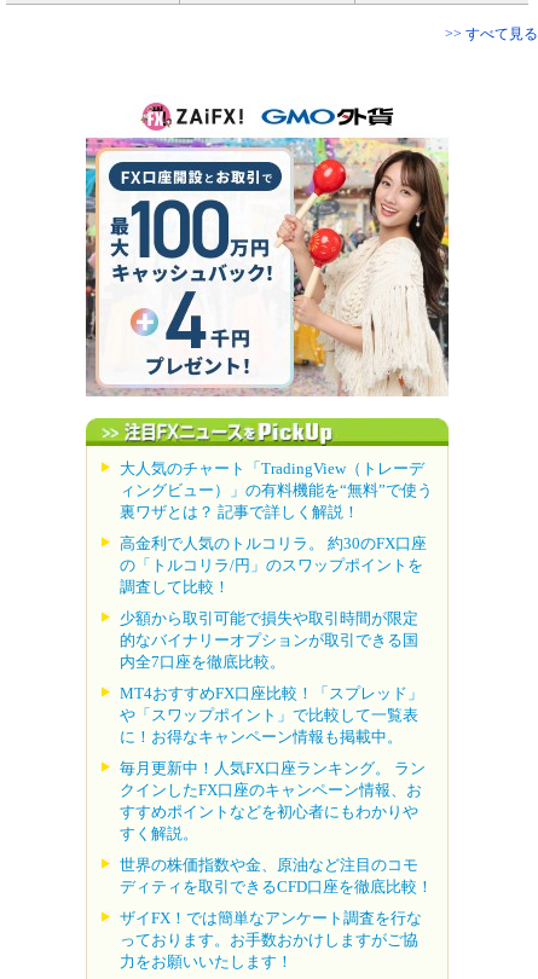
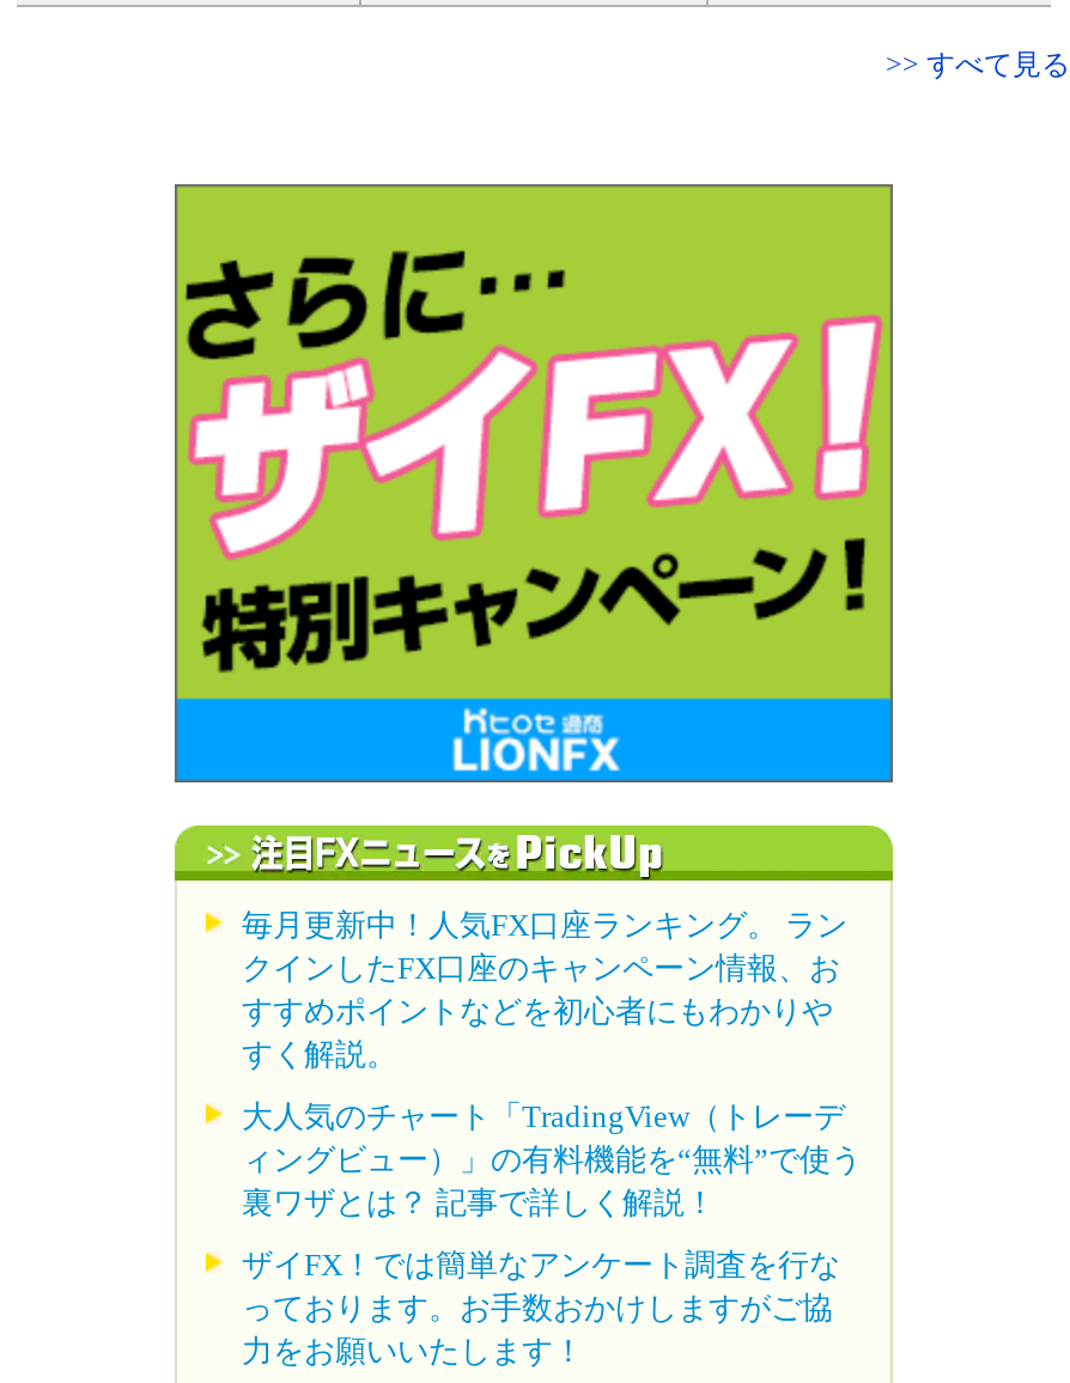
- [image]
+ [image]

moved down: 大人気のチャート「TradingView（トレーデ | ィングビュー）」の有料機能を“無料”で使う | 裏ワザとは？ 記事で詳しく解説！

- 高金利で人気のトルコリラ。 約30のFX口座
- の「トルコリラ/円」のスワップポイントを
- 調査して比較！
- 少額から取引可能で損失や取引時間が限定
- 的なバイナリーオプションが取引できる国
- 内全7口座を徹底比較。
- MT4おすすめFX口座比較！「スプレッド」
- や「スワップポイント」で比較して一覧表
- に！お得なキャンペーン情報も掲載中。

moved up: 毎月更新中！人気FX口座ランキング。 ラン | クインしたFX口座のキャンペーン情報、お | すすめポイントなどを初心者にもわかりや | すく解説。

- 世界の株価指数や金、原油など注目のコモ
- ディティを取引できるCFD口座を徹底比較！
